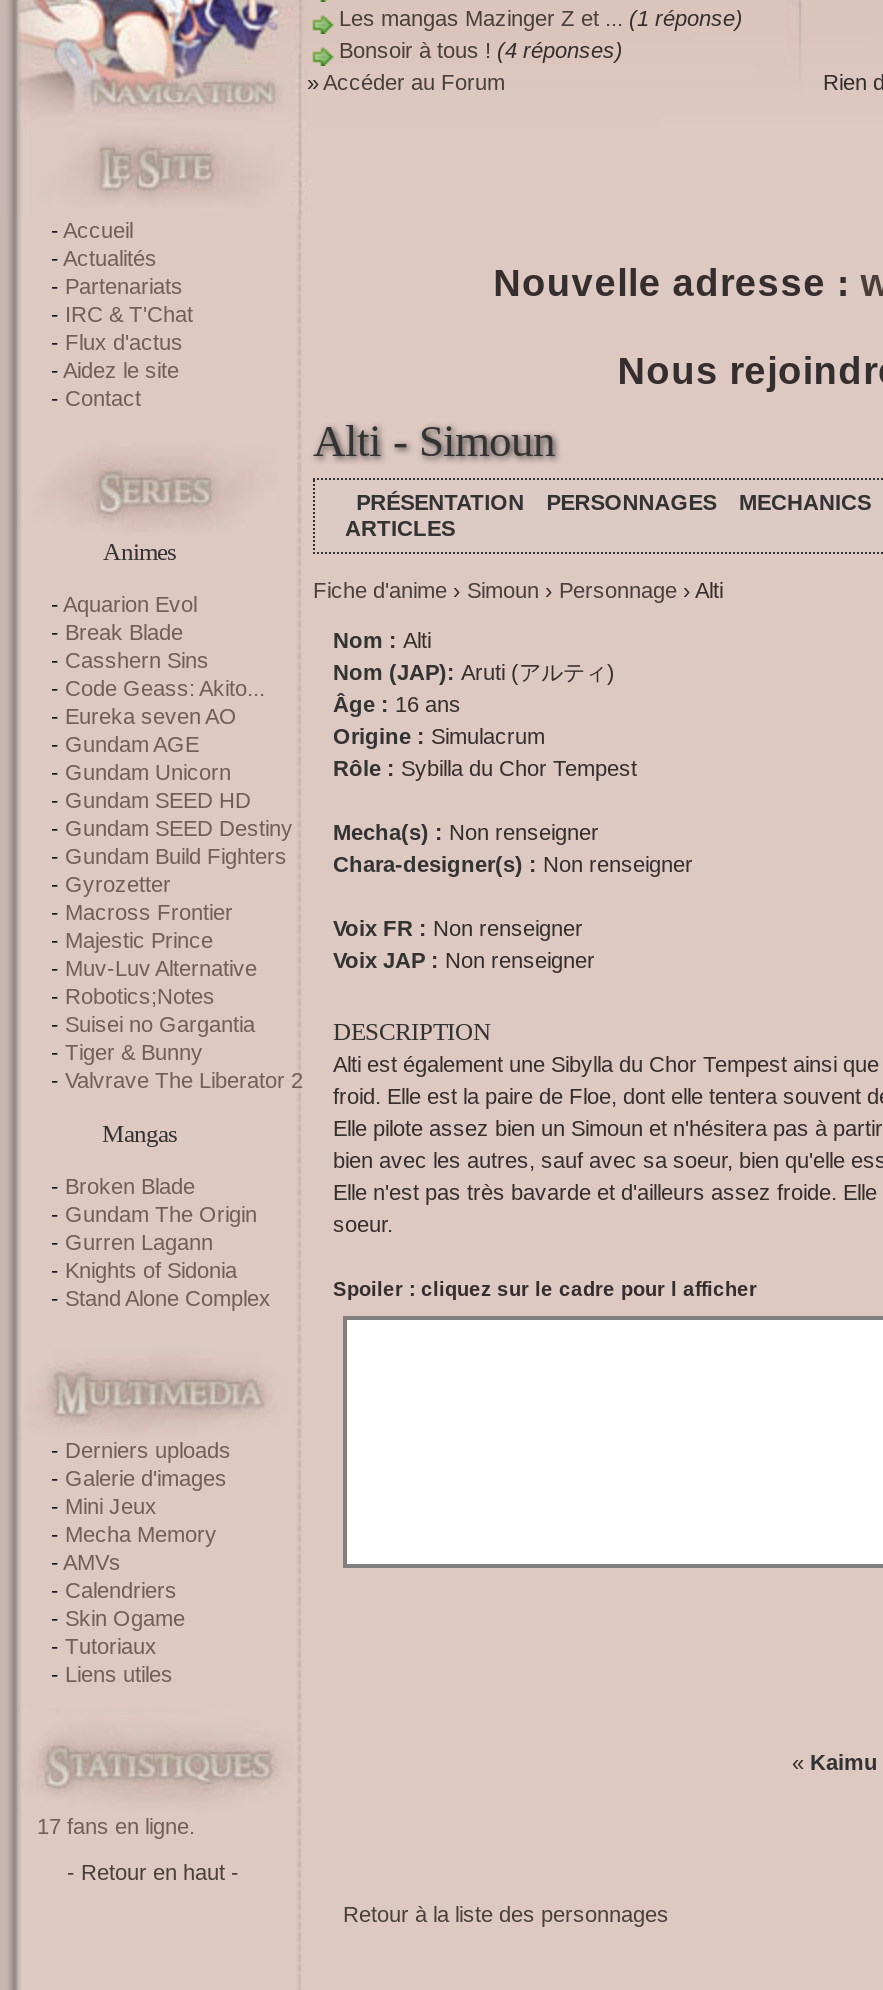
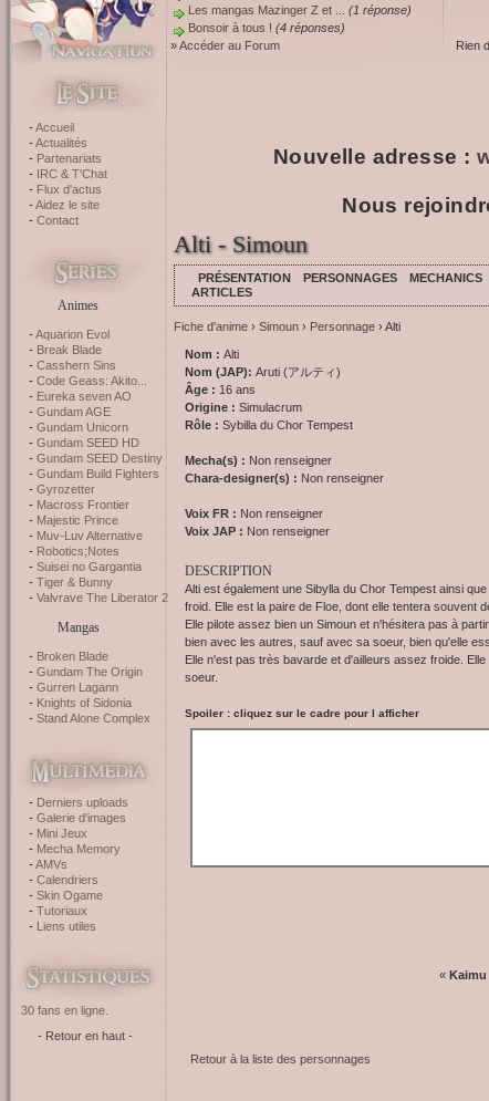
- 17 fans en ligne.
+ 30 fans en ligne.
